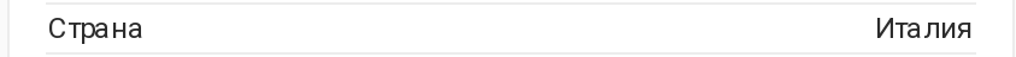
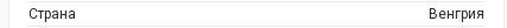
- Италия
+ Венгрия
